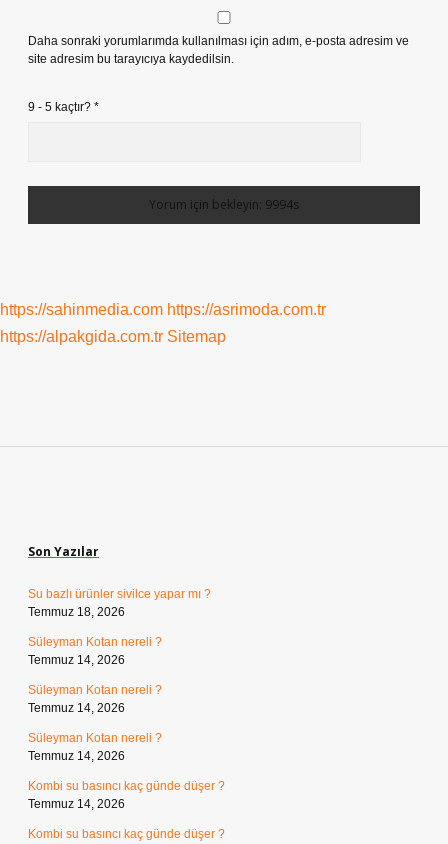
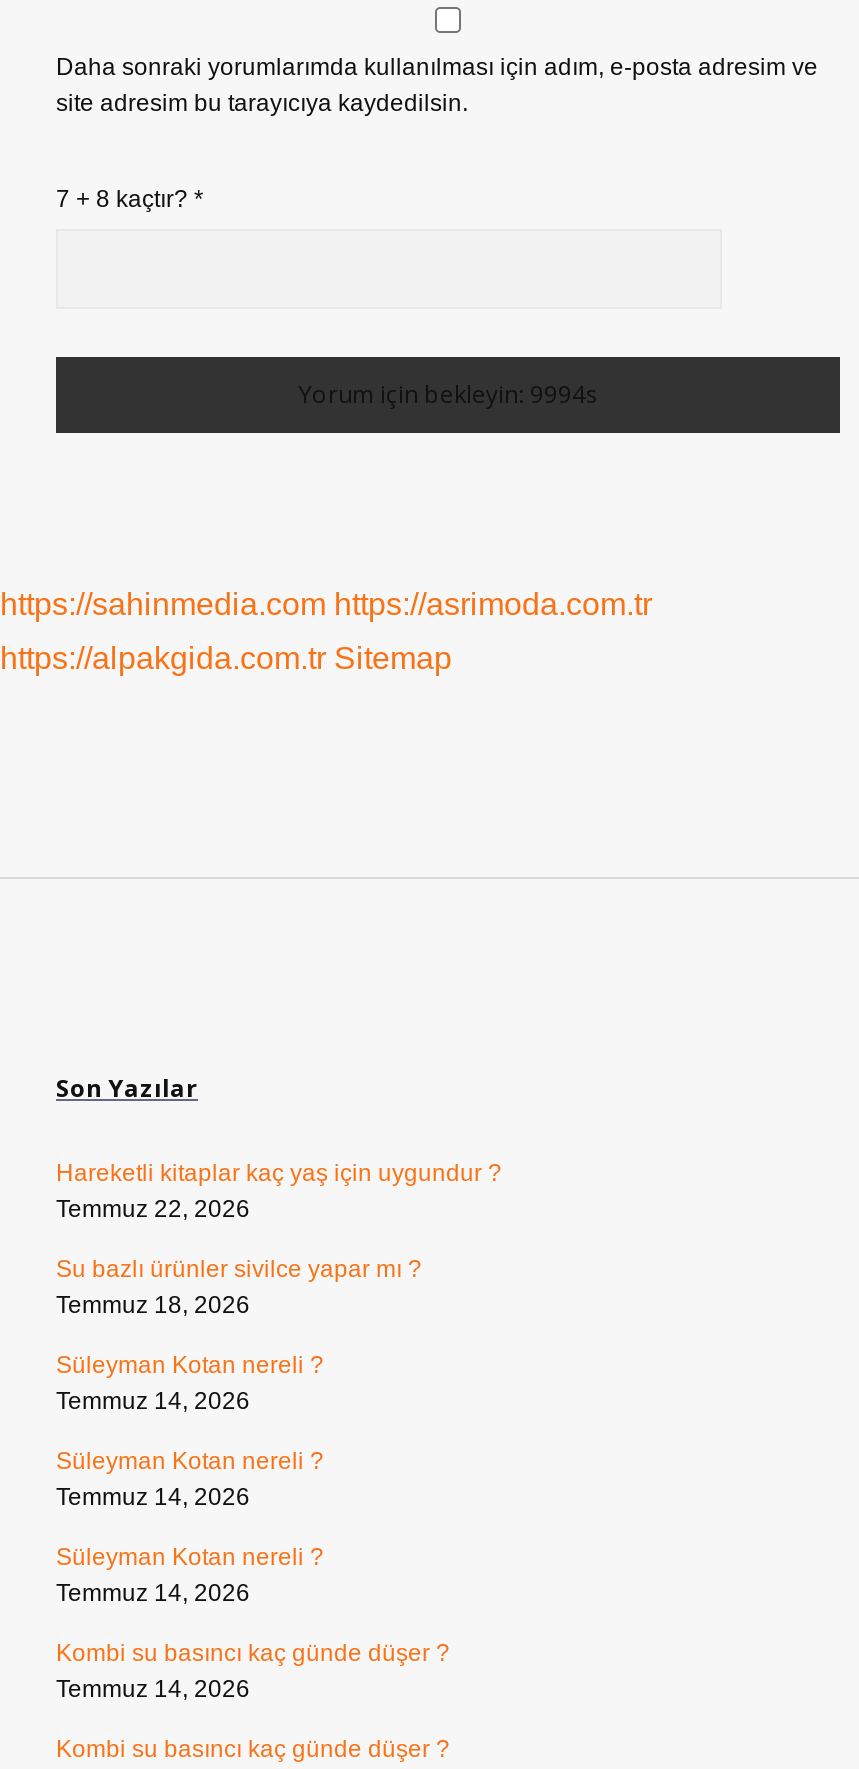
- 9 - 5 kaçtır? *
+ 7 + 8 kaçtır? *

+ Hareketli kitaplar kaç yaş için uygundur ?
+ Temmuz 22, 2026
